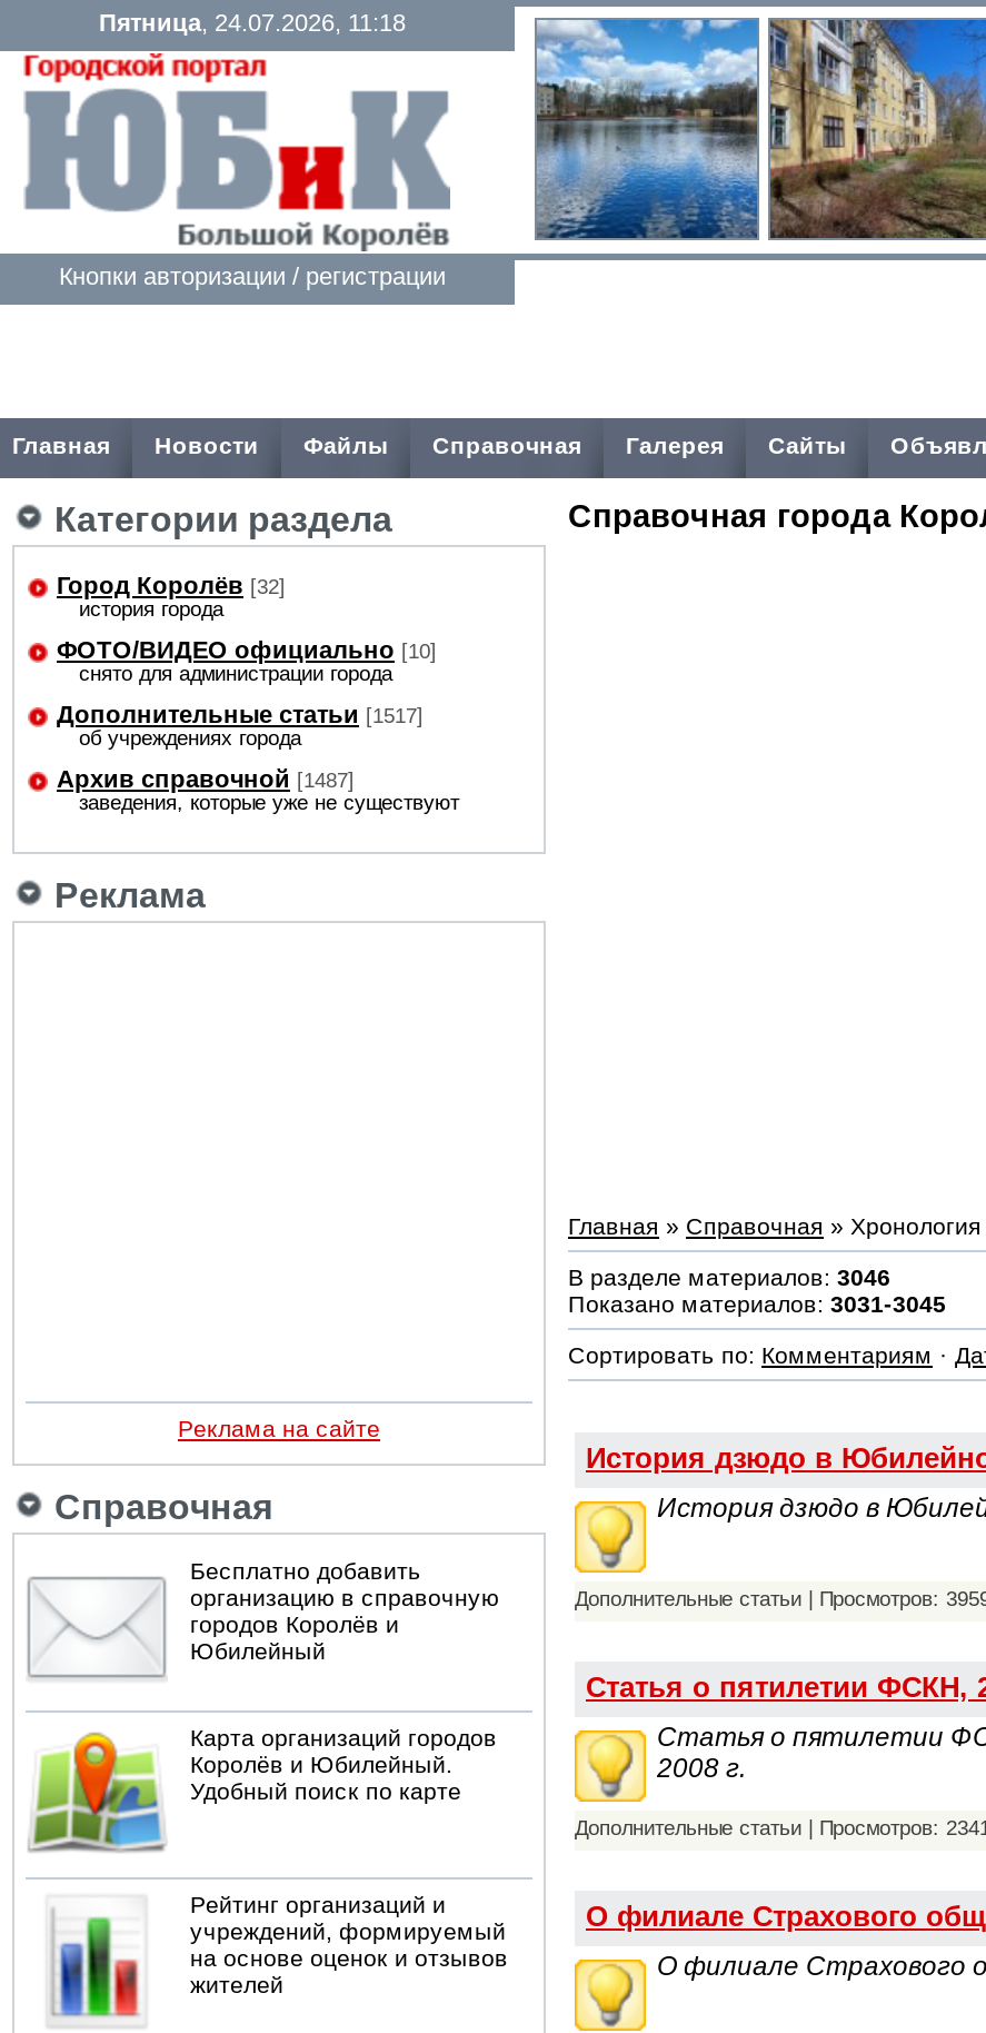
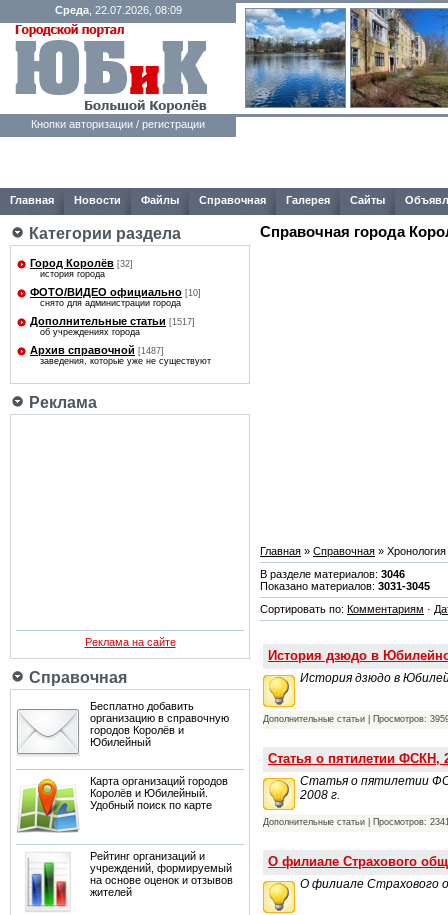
- Пятница, 24.07.2026, 11:18
+ Среда, 22.07.2026, 08:09
